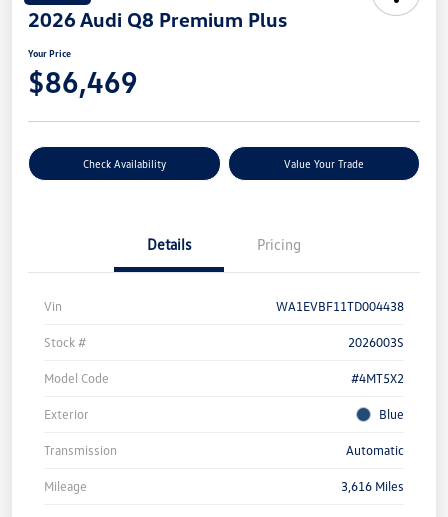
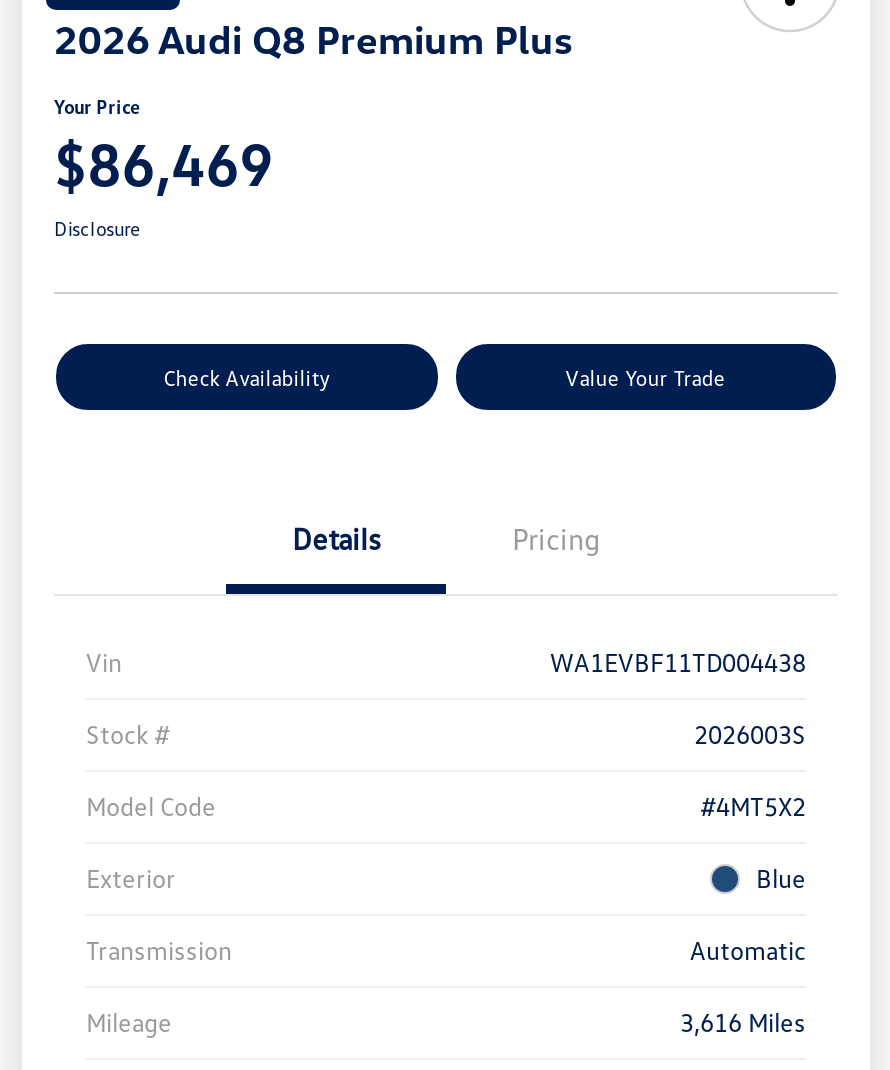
+ Disclosure
